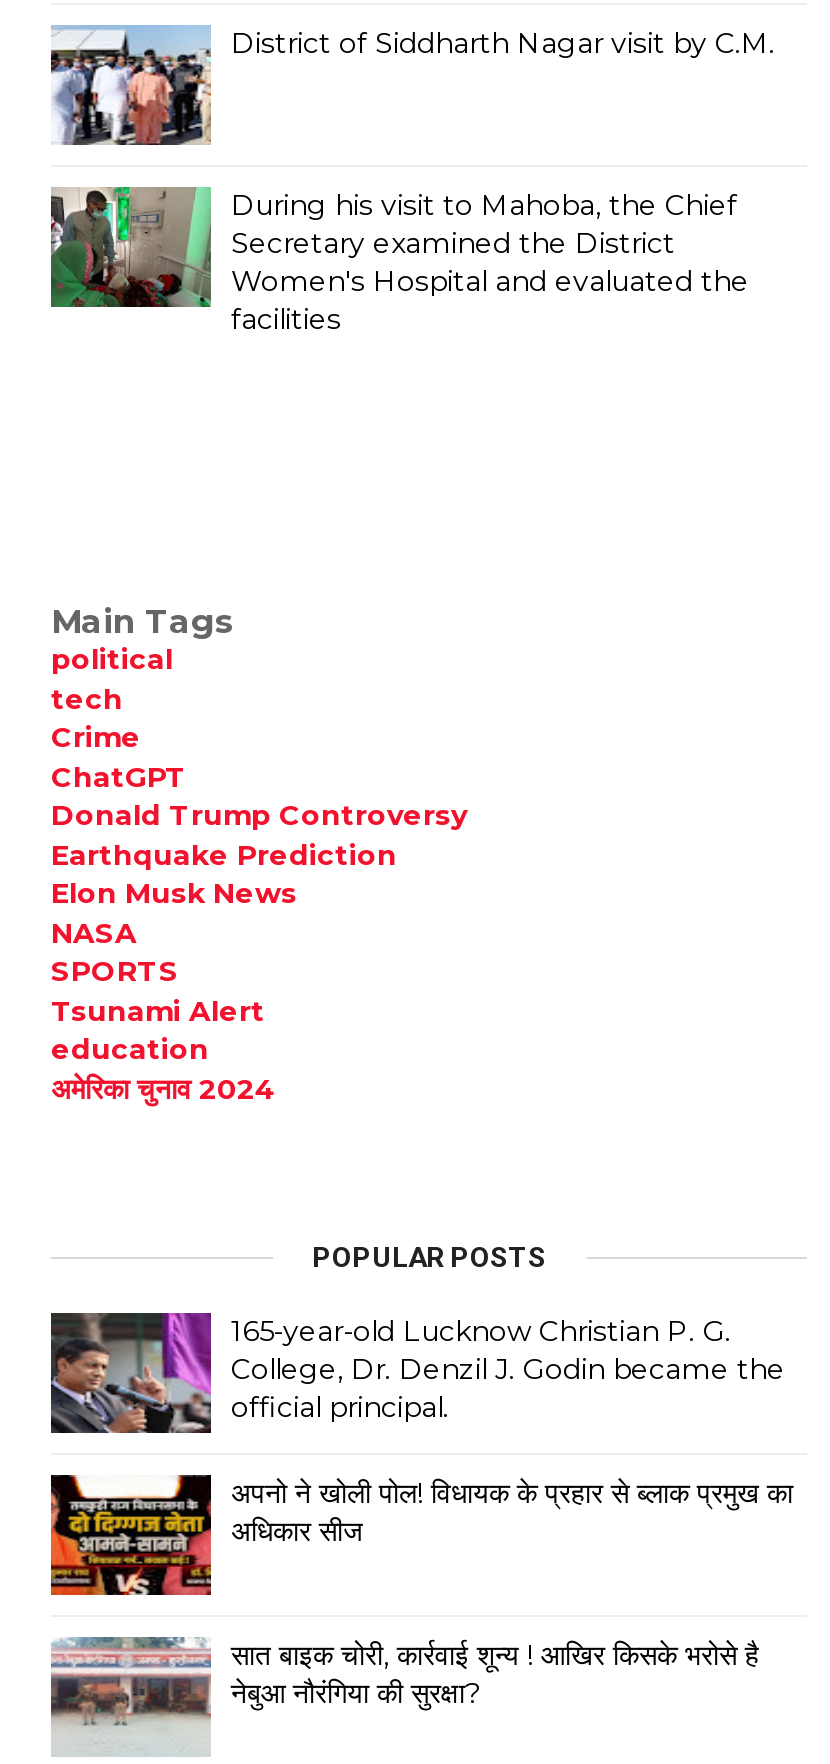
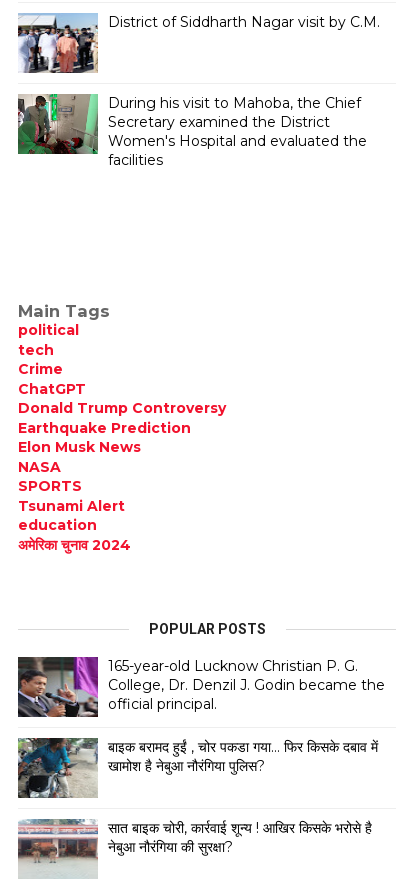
- [image]
- अपनो ने खोली पोल! विधायक के प्रहार से ब्लाक प्रमुख का
- अधिकार सीज
+ [image]
+ बाइक बरामद हुईं , चोर पकडा गया... फिर किसके दबाव में
+ खामोश है नेबुआ नौरंगिया पुलिस?
